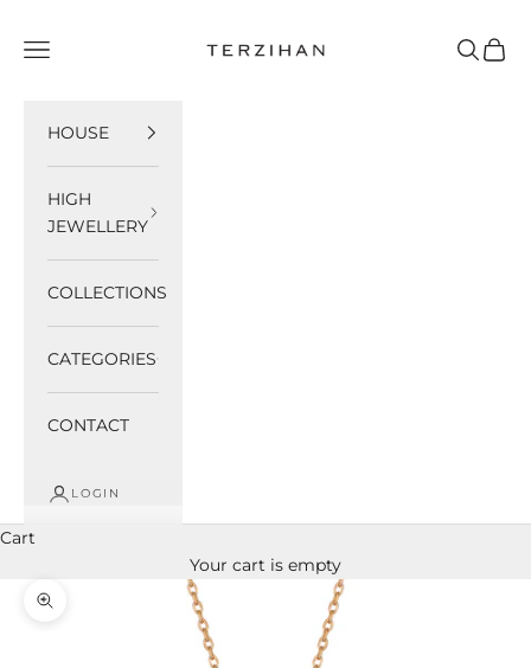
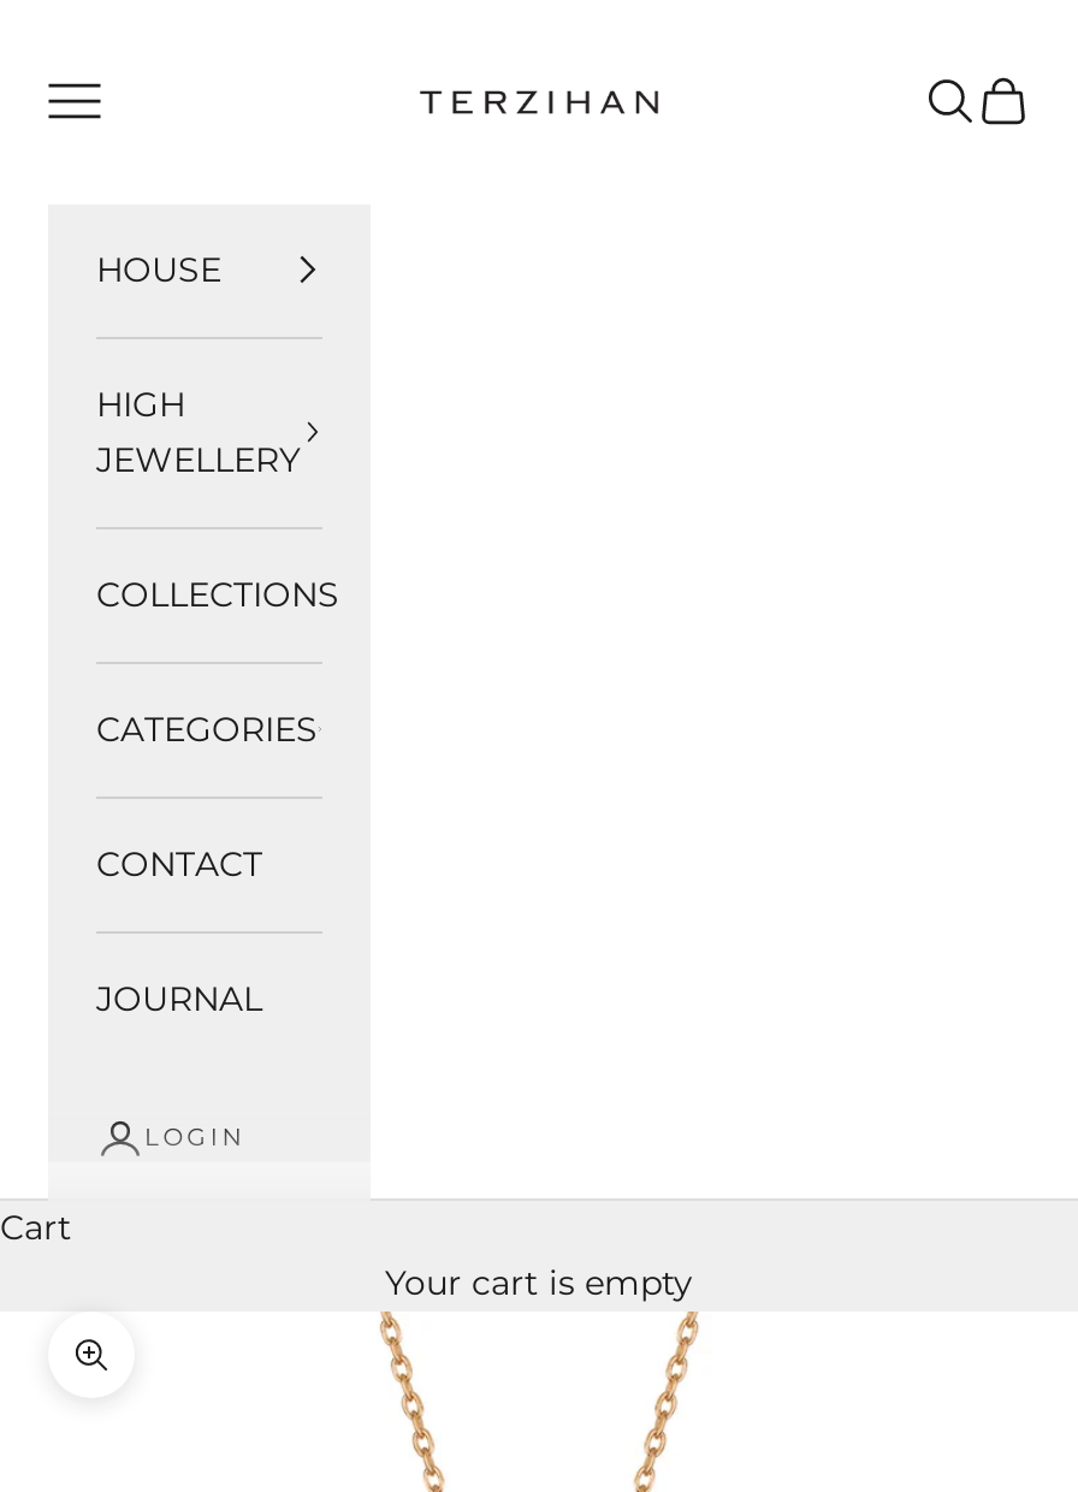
+ JOURNAL
